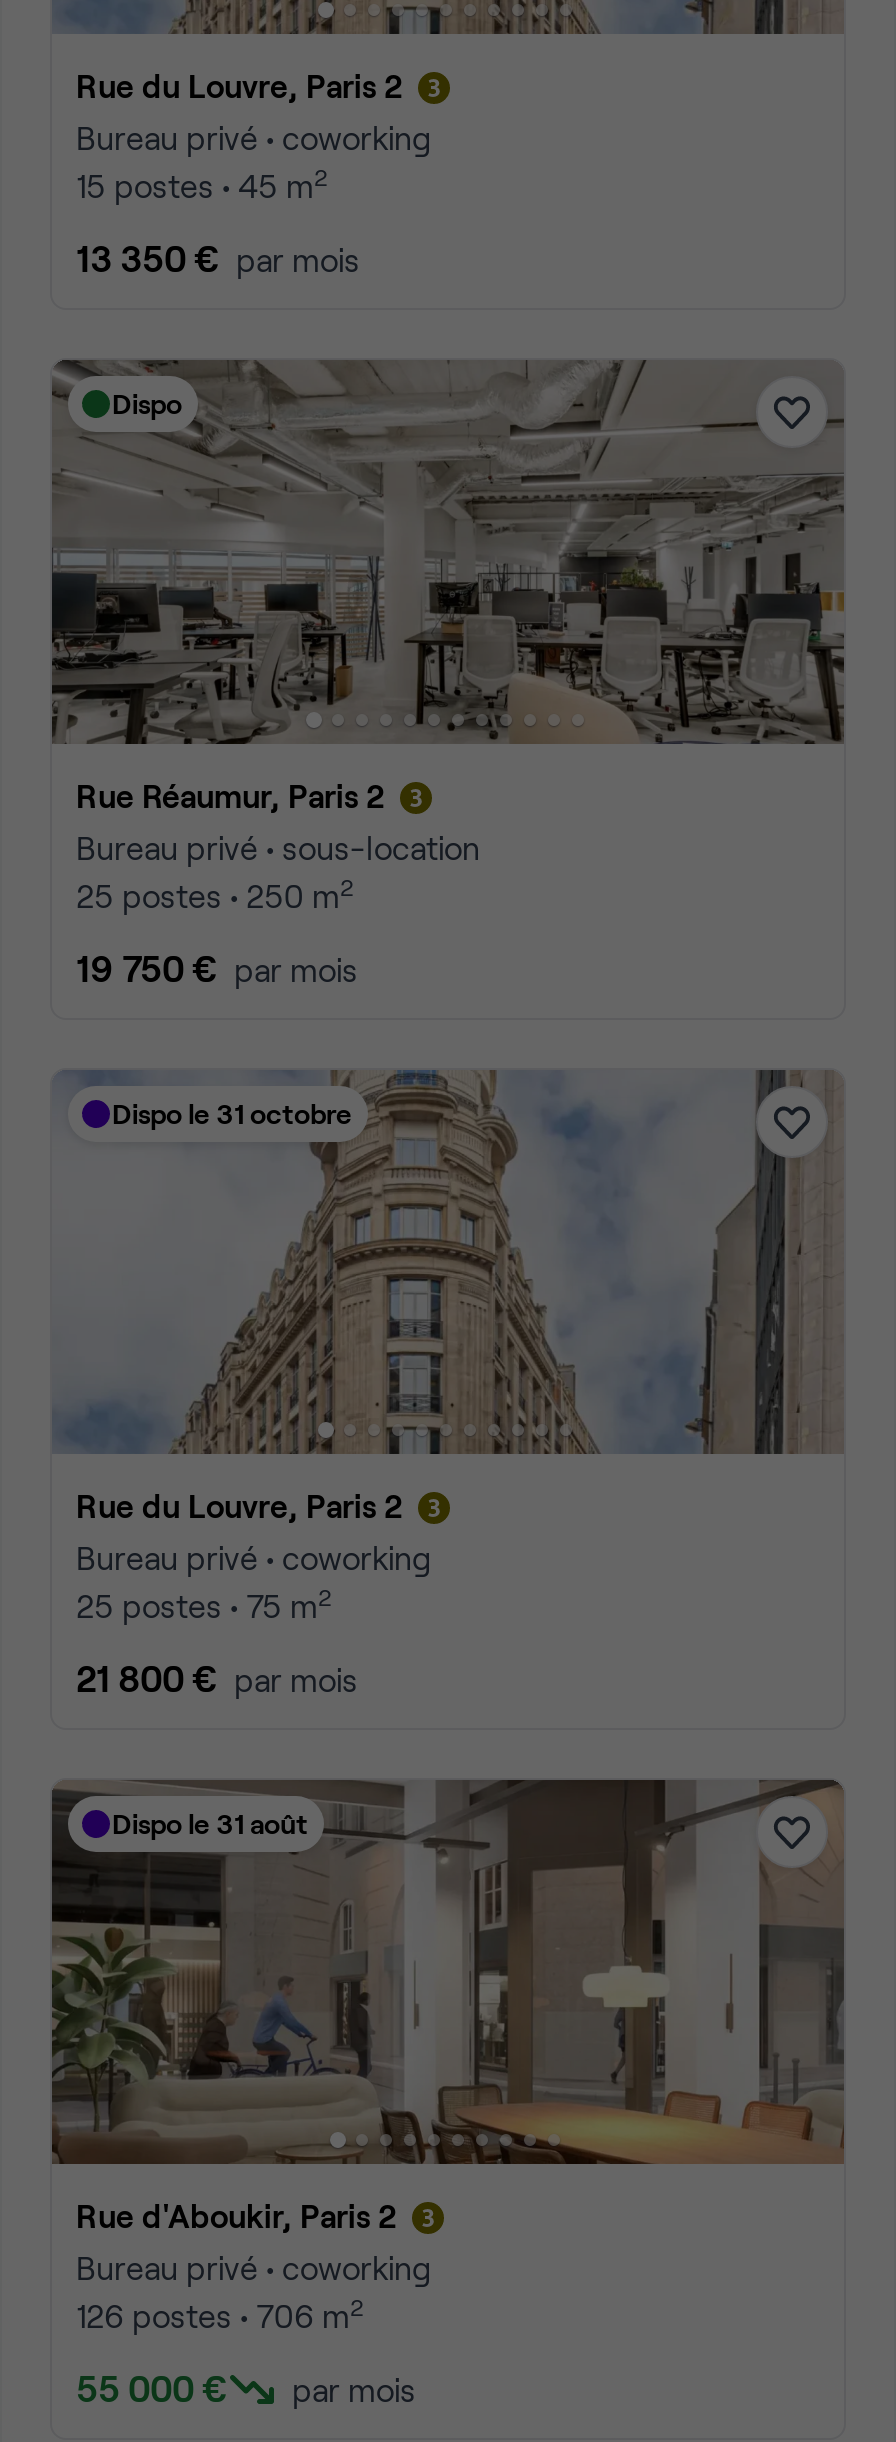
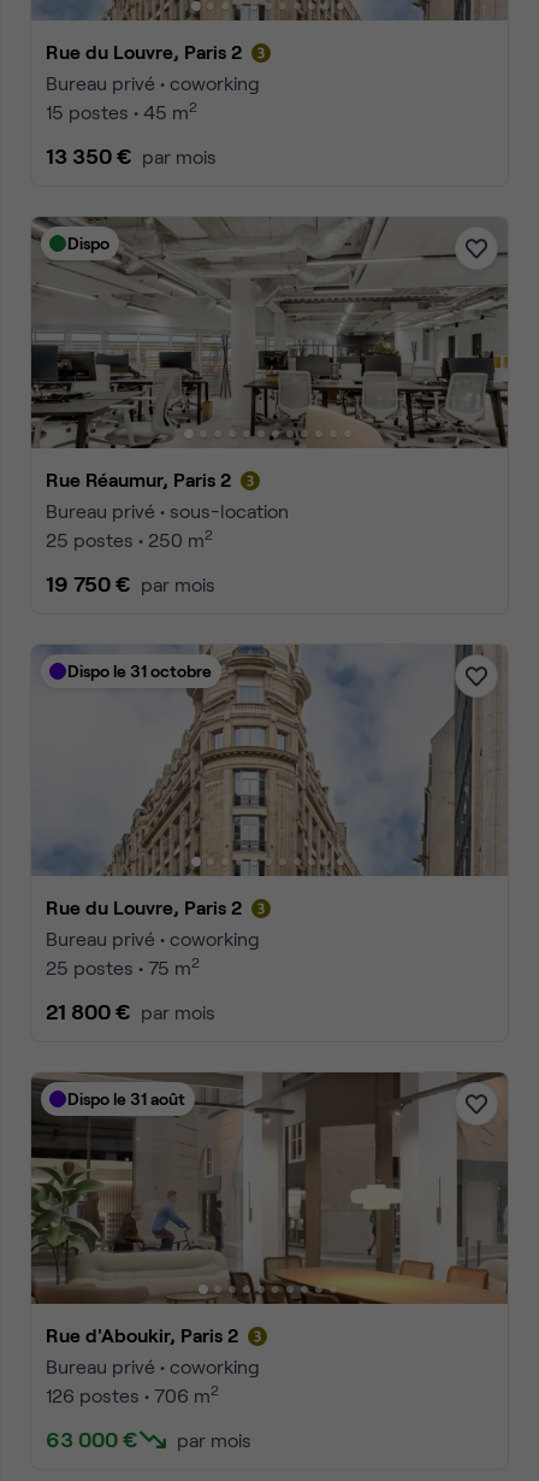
- 55 000 € par mois
+ 63 000 € par mois
